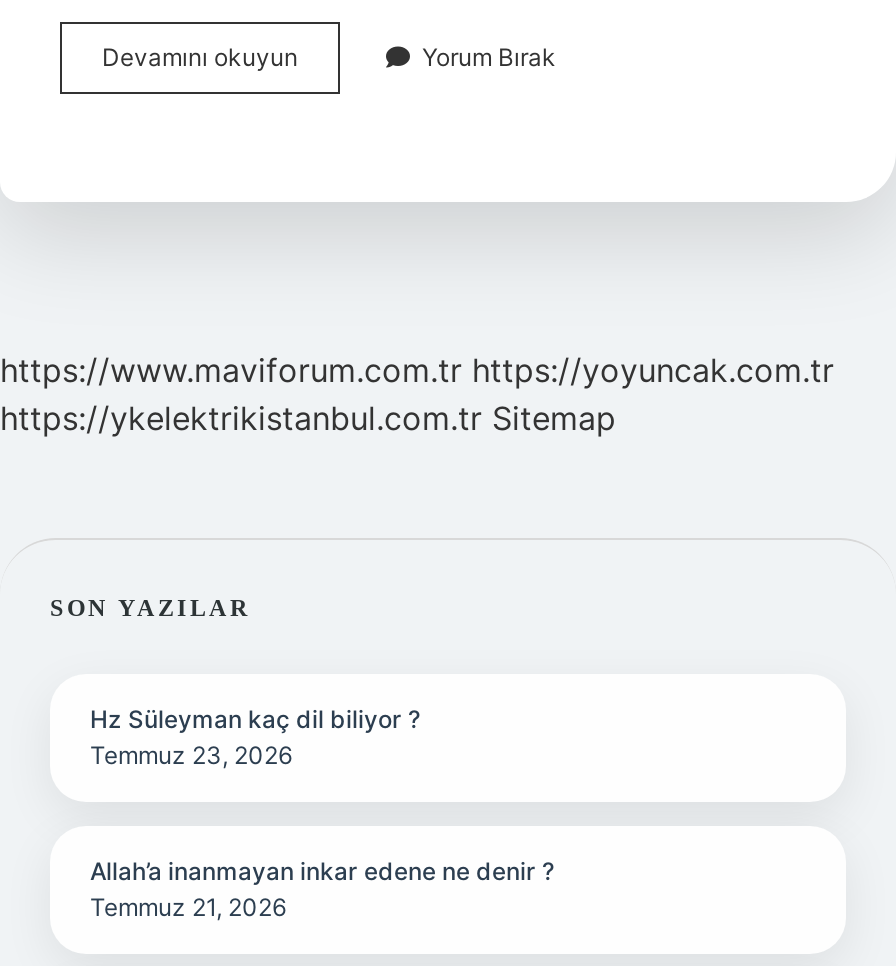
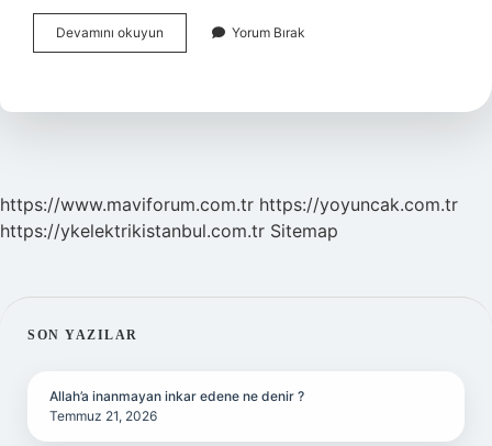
- Hz Süleyman kaç dil biliyor ?
- Temmuz 23, 2026
